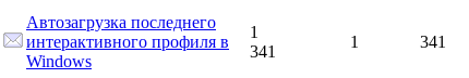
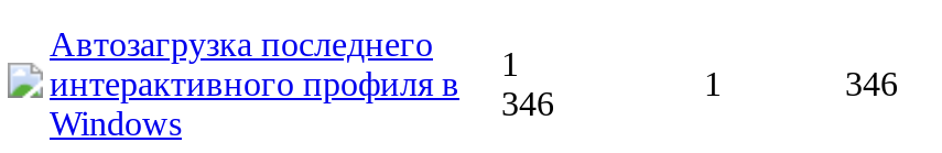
- 341
+ 346

- 341
+ 346
